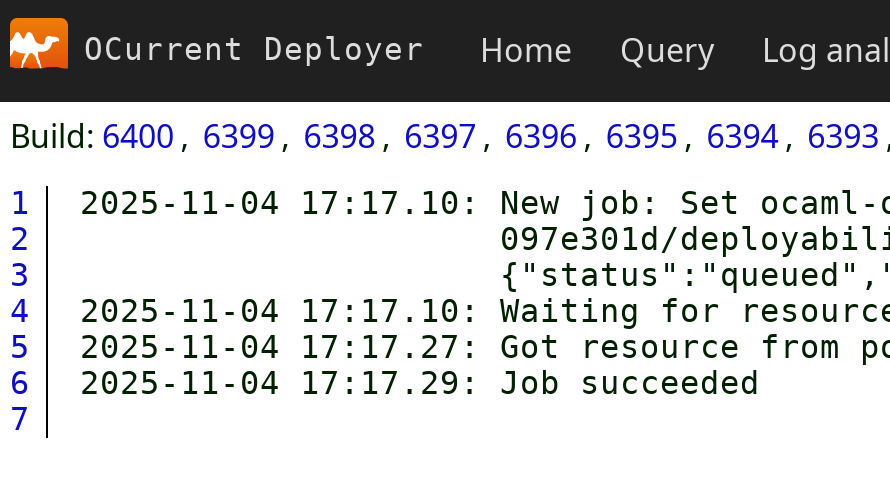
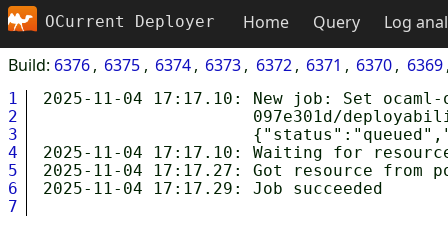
- Build: 6400
+ Build: 6376

- 6399
+ 6375

- 6398
+ 6374

- 6397
+ 6373

- 6396
+ 6372

- 6395
+ 6371

- 6394
+ 6370

- 6393
+ 6369
